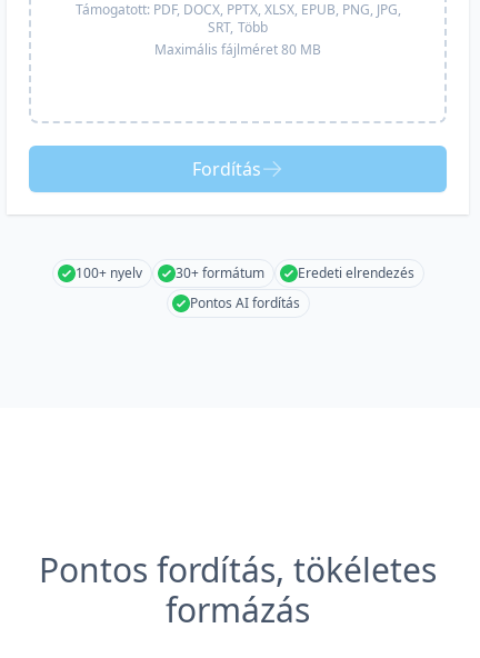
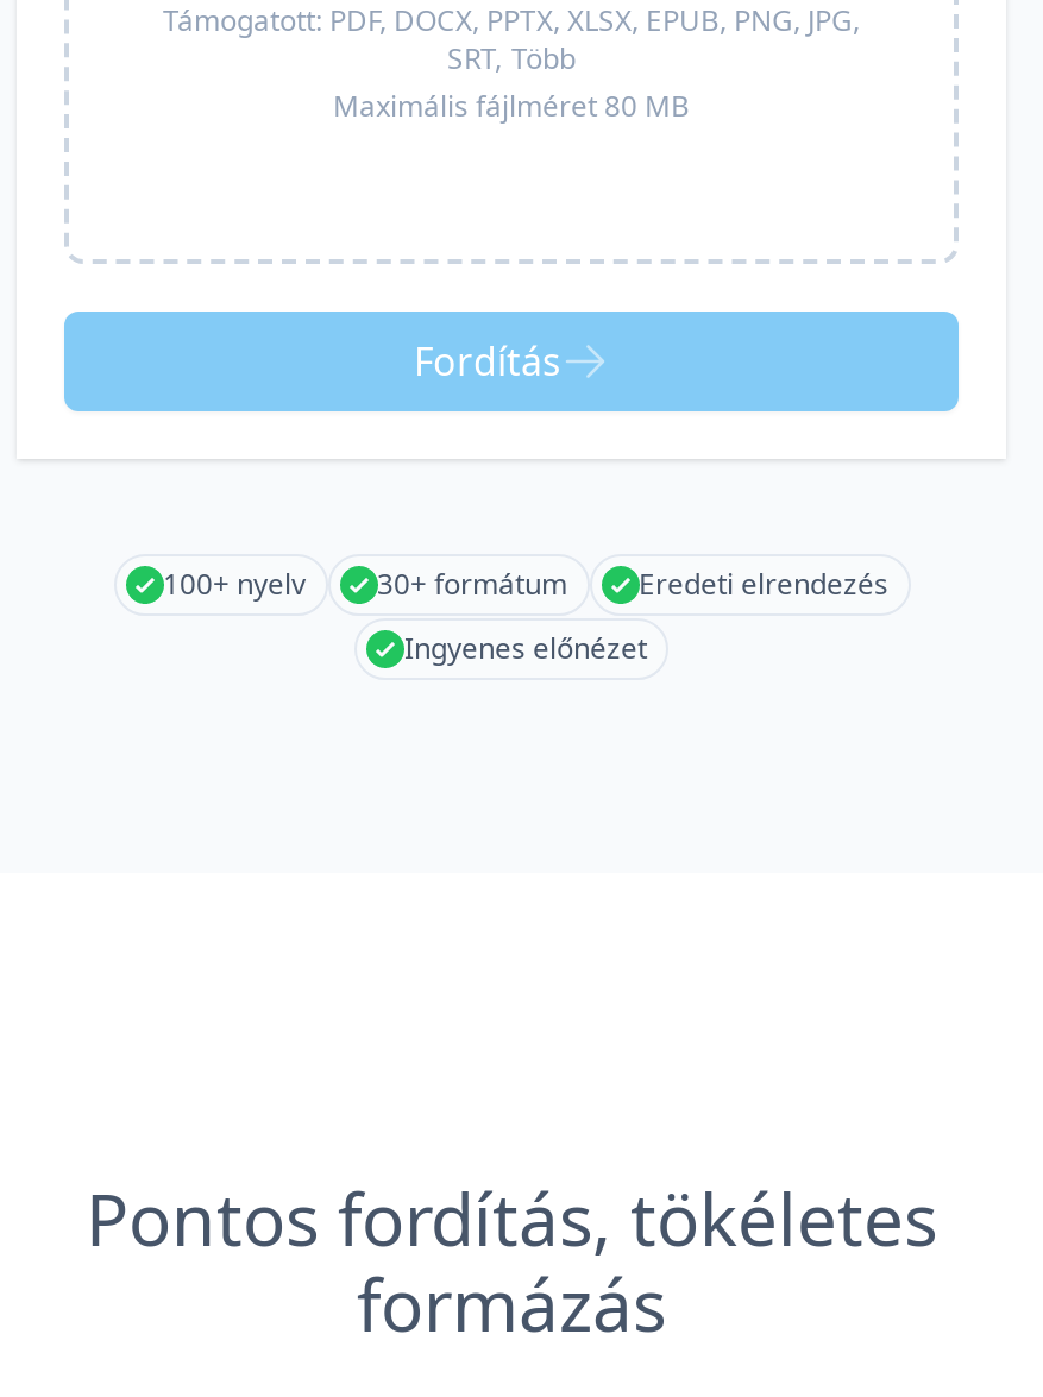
- Pontos AI fordítás
+ Ingyenes előnézet
